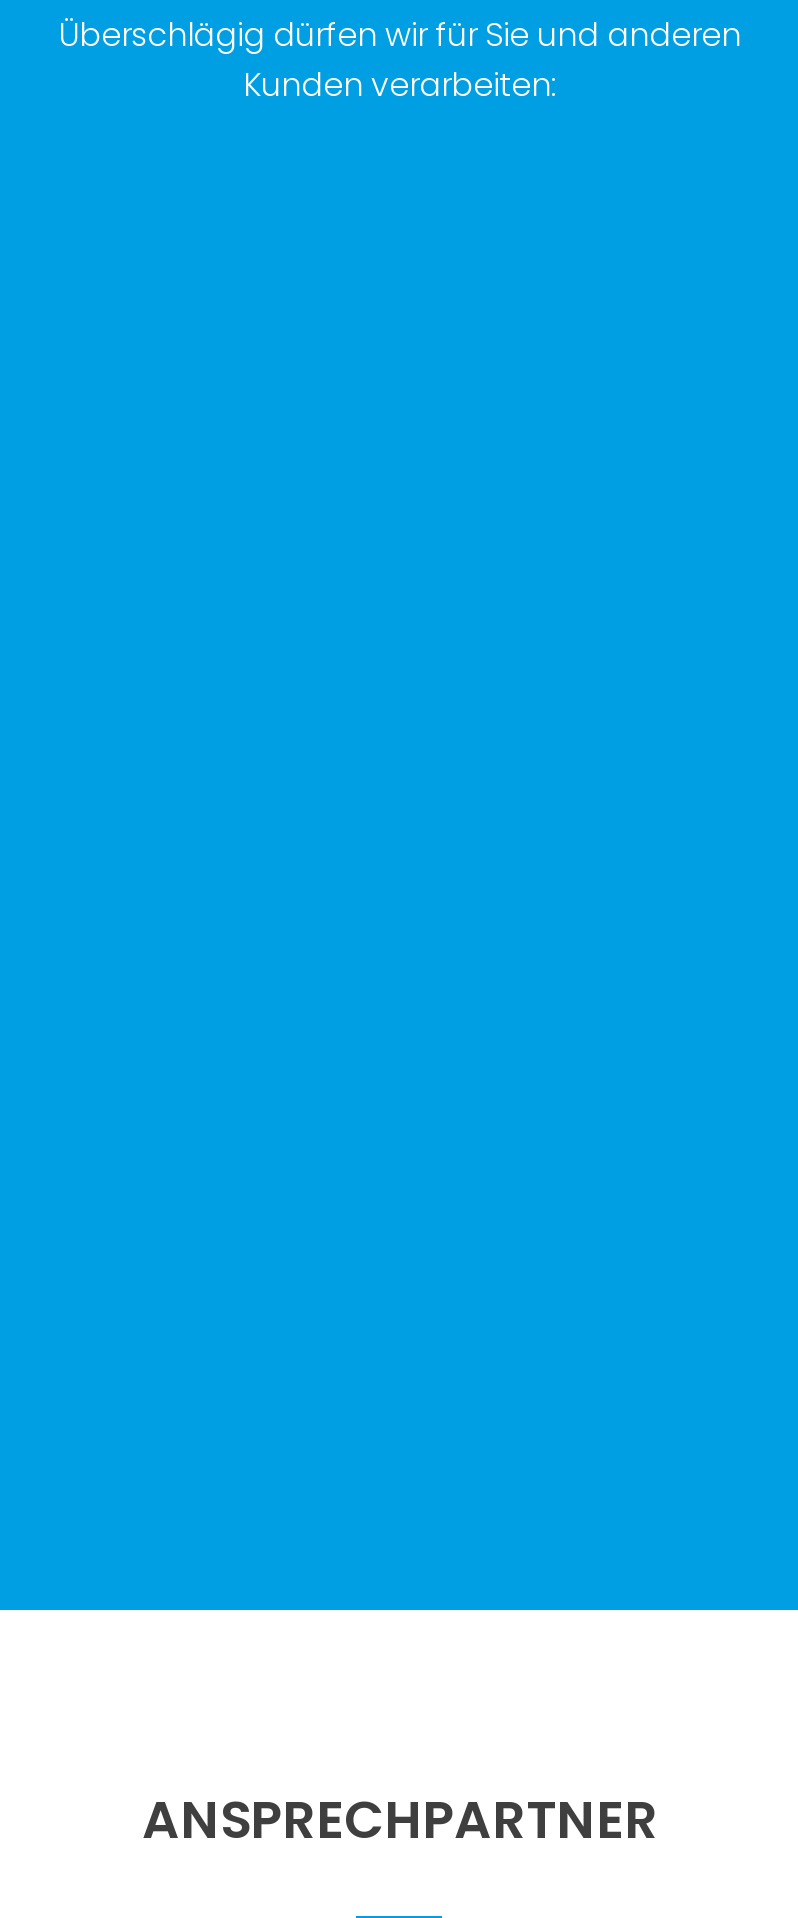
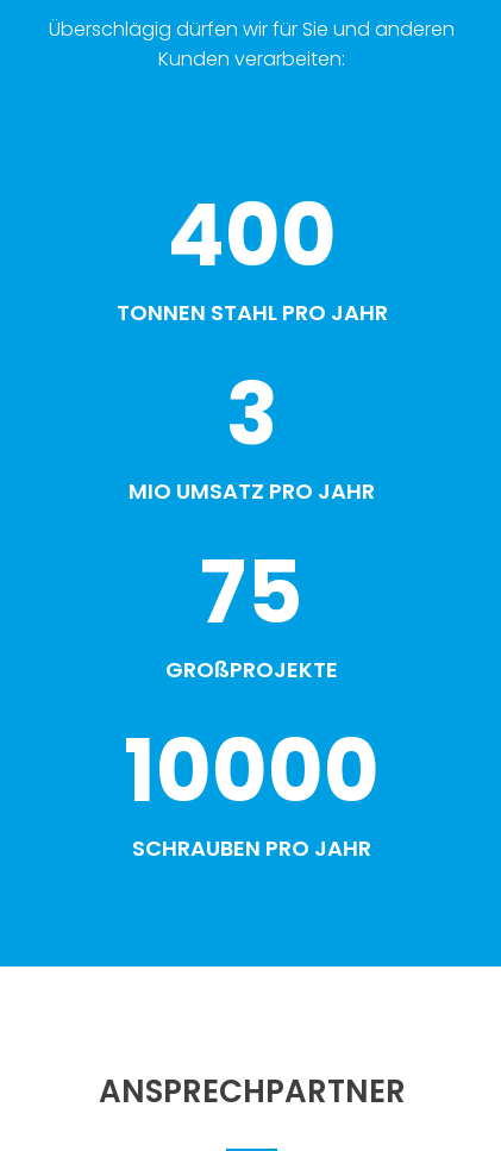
+ 400
+ TONNEN STAHL PRO JAHR
+ 3
+ MIO UMSATZ PRO JAHR
+ 75
+ GROßPROJEKTE
+ 10000
+ SCHRAUBEN PRO JAHR
